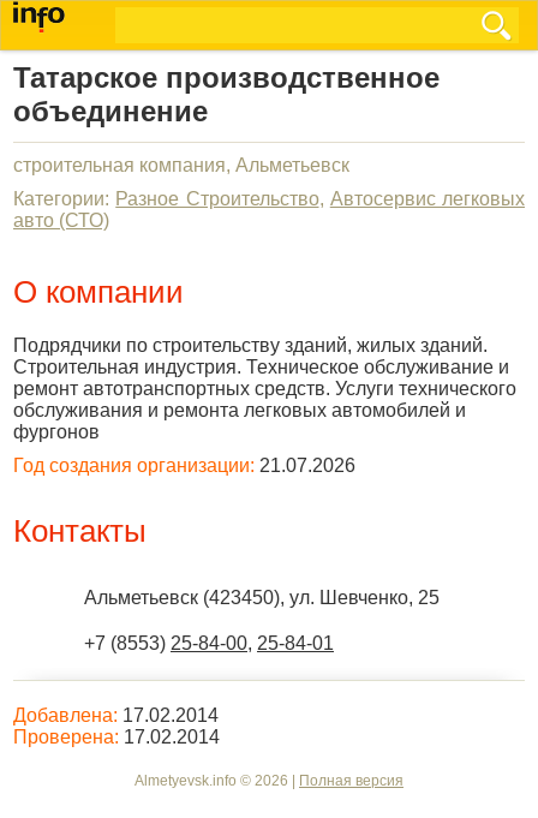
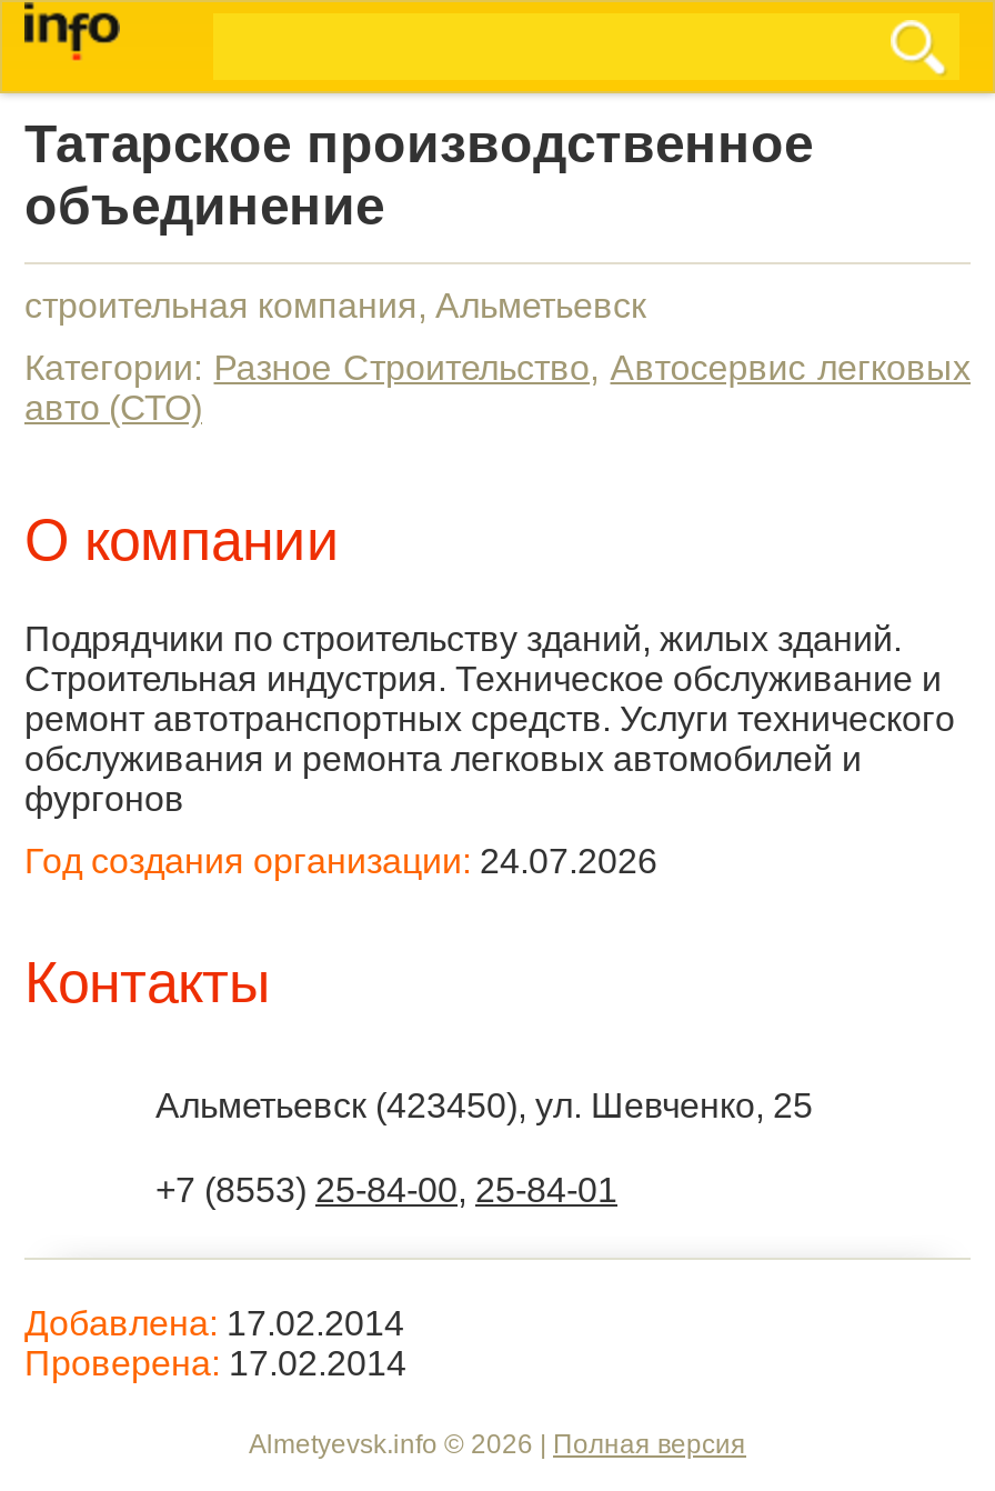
- Год создания организации: 21.07.2026
+ Год создания организации: 24.07.2026
